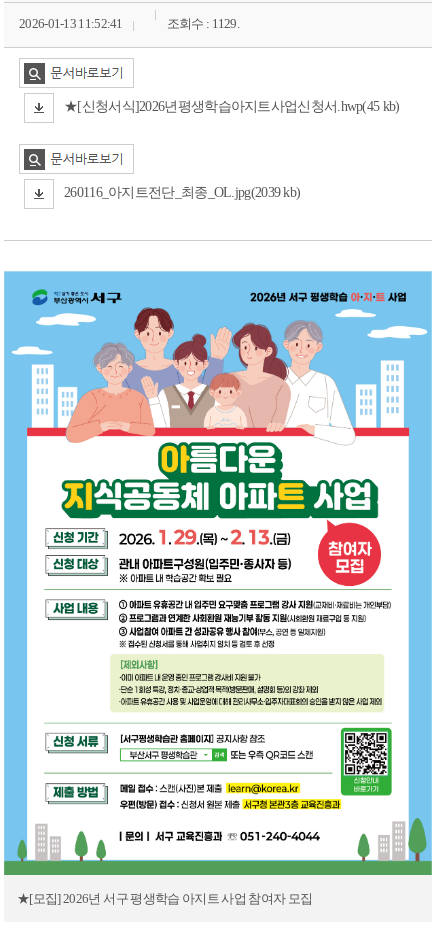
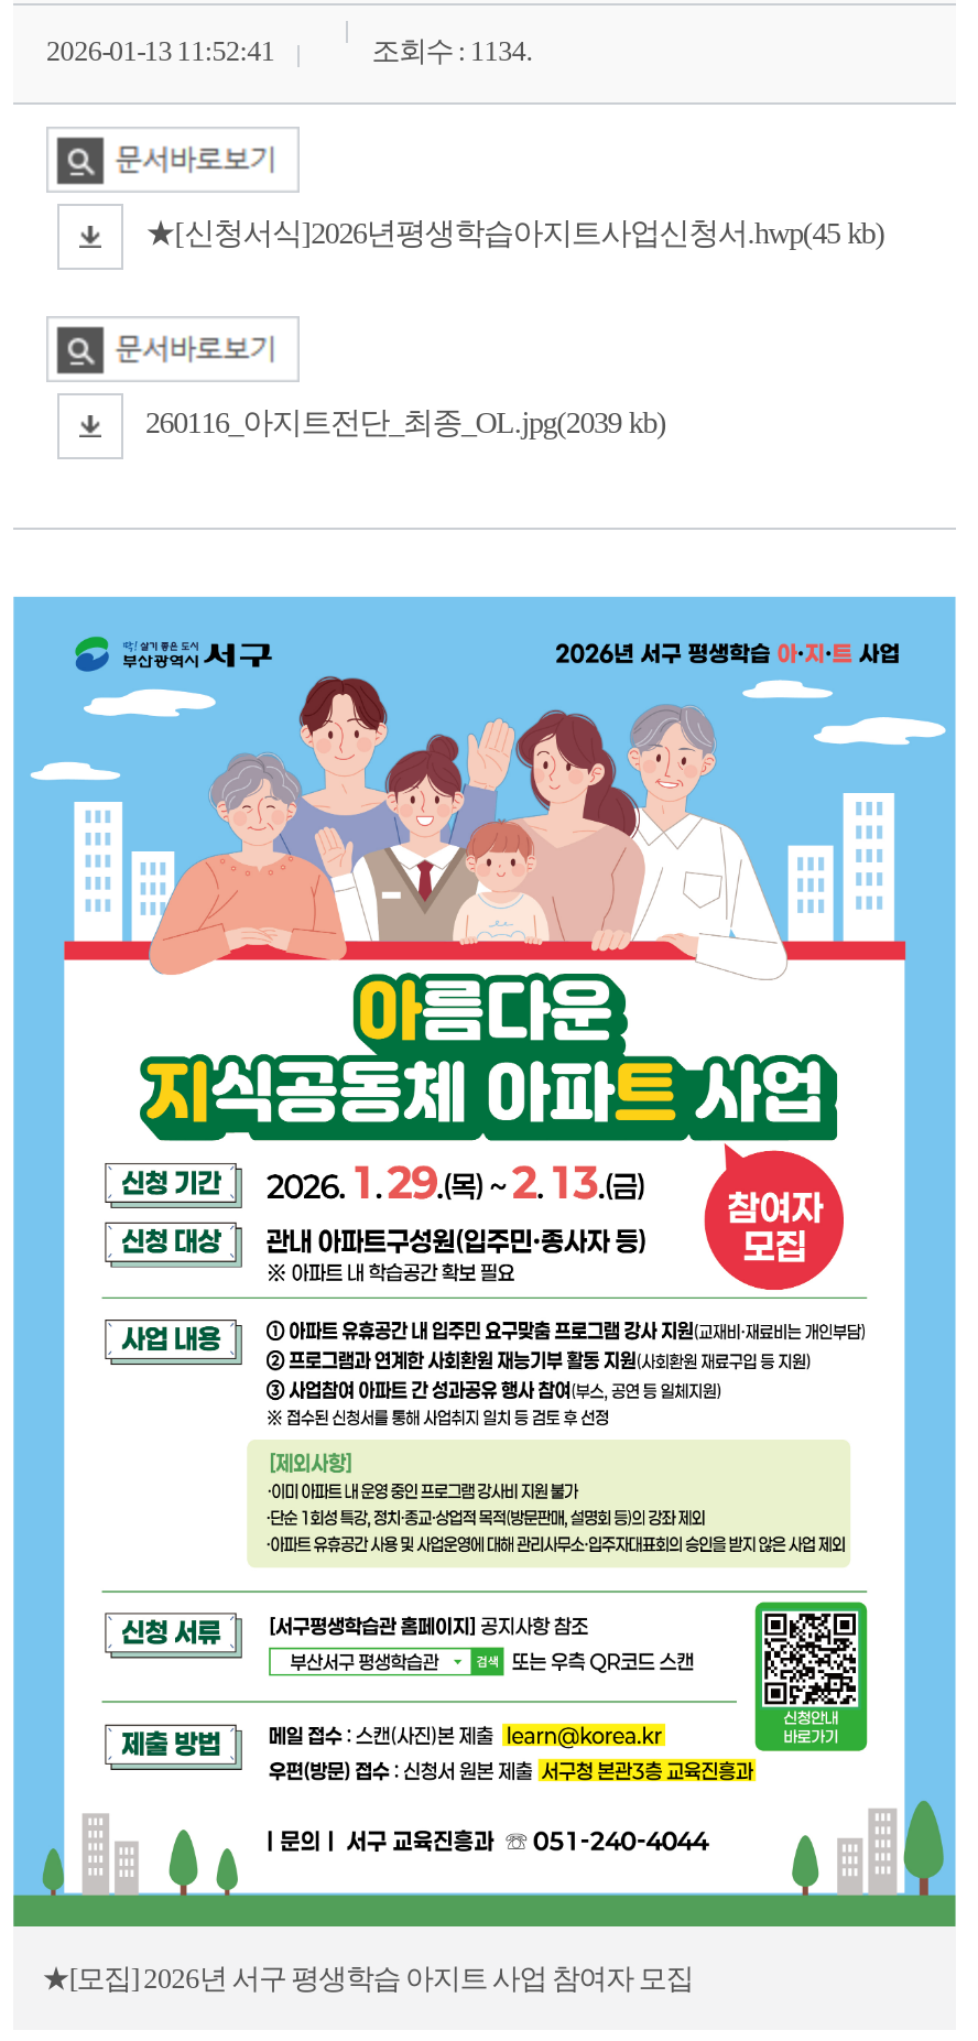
- 조회수 : 1129.
+ 조회수 : 1134.
